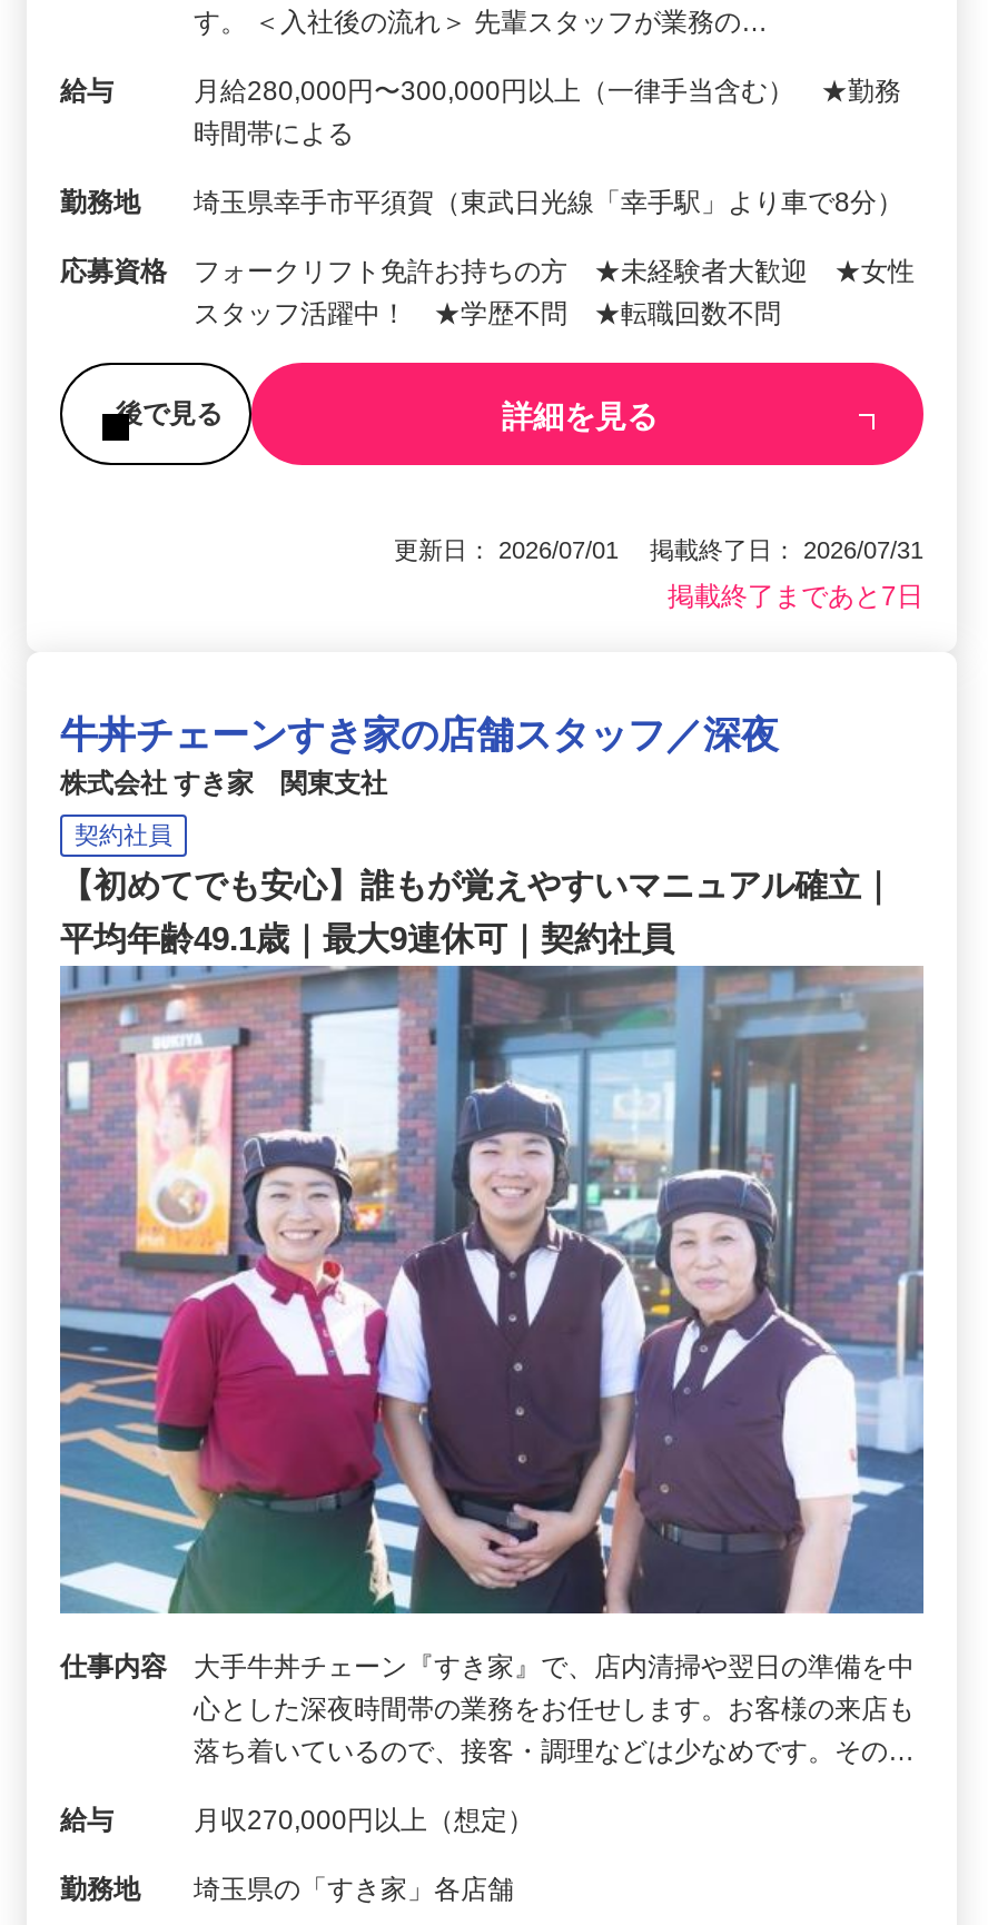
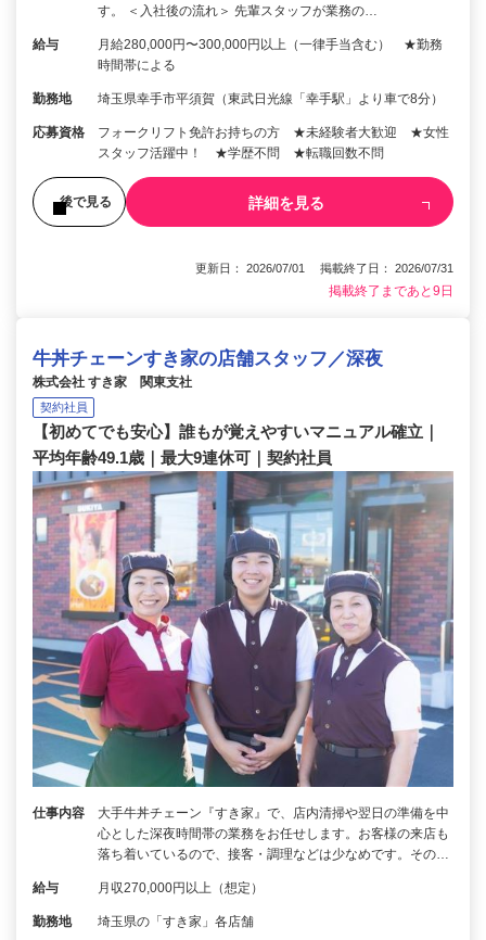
- 掲載終了まであと7日
+ 掲載終了まであと9日
